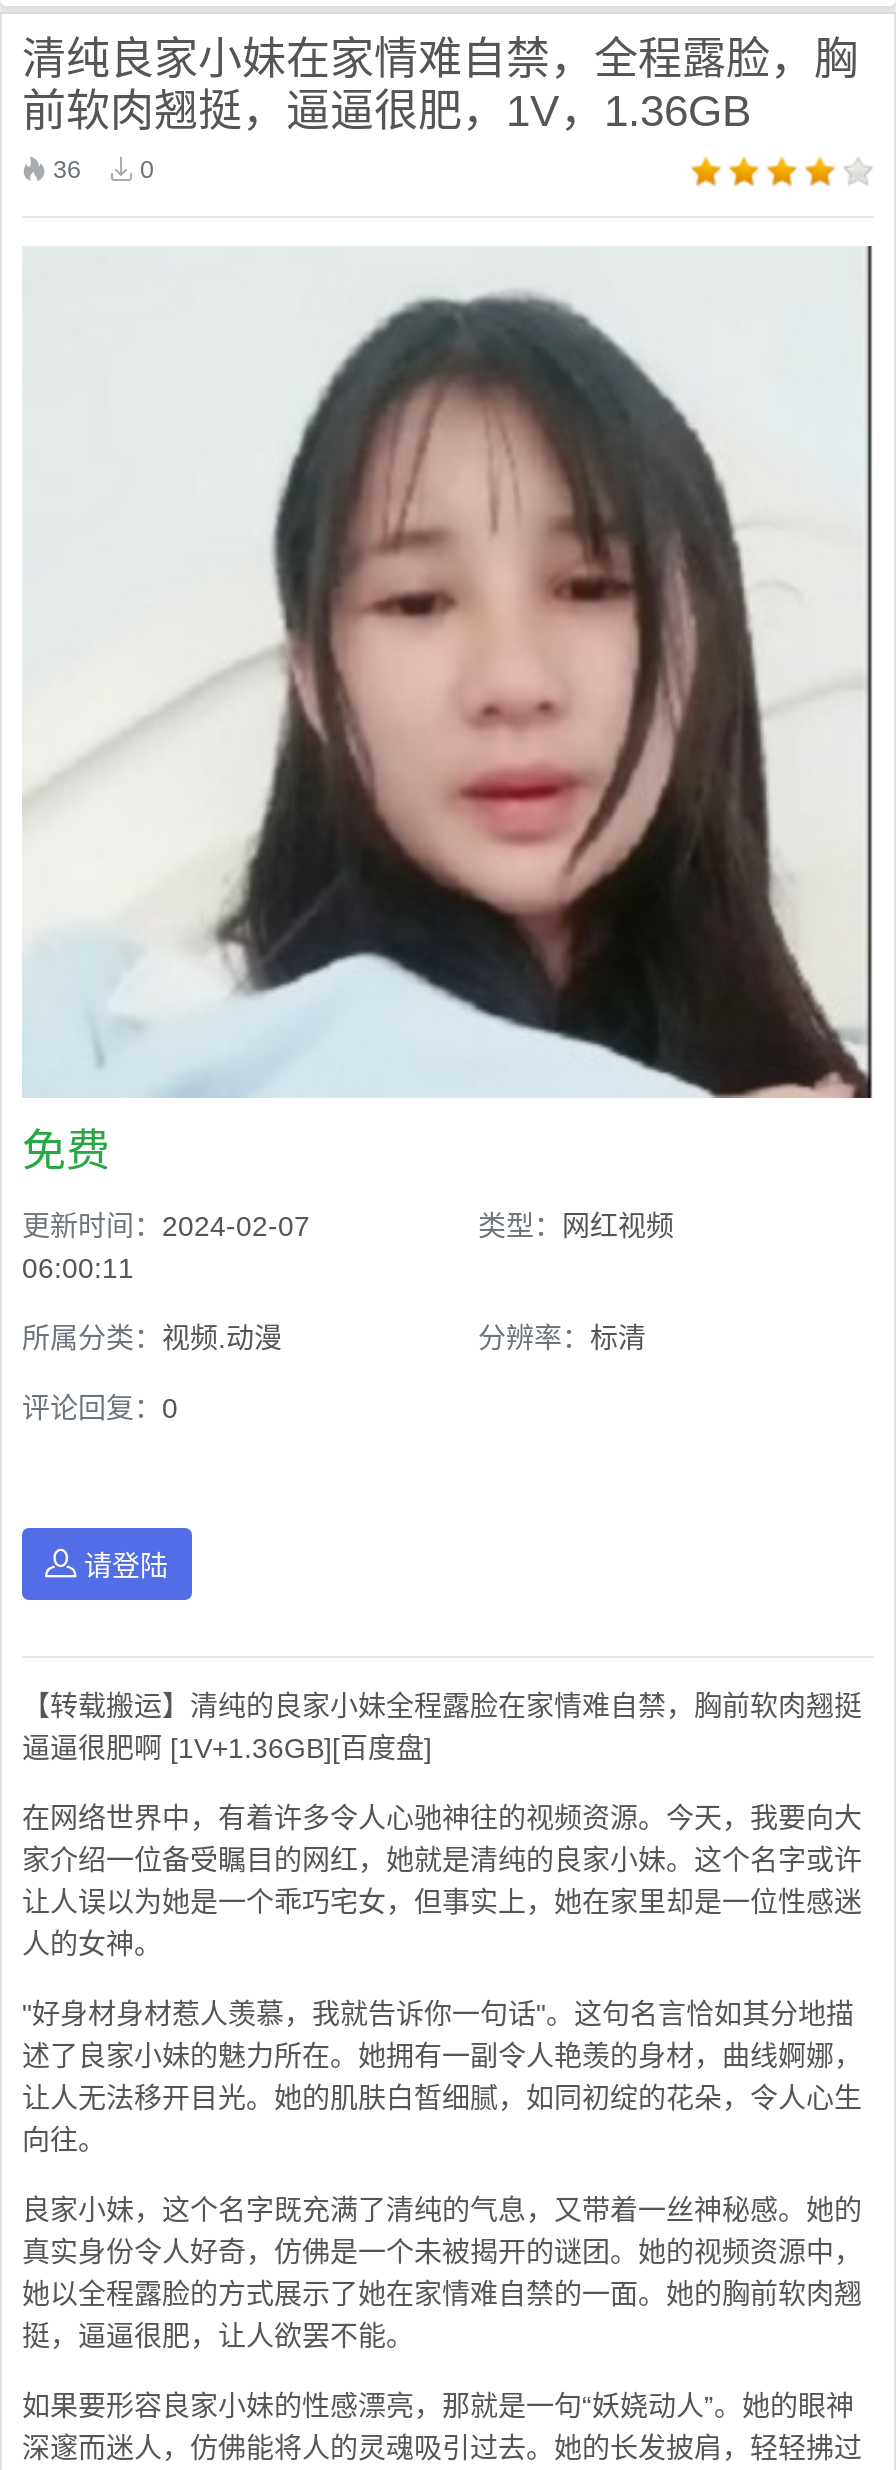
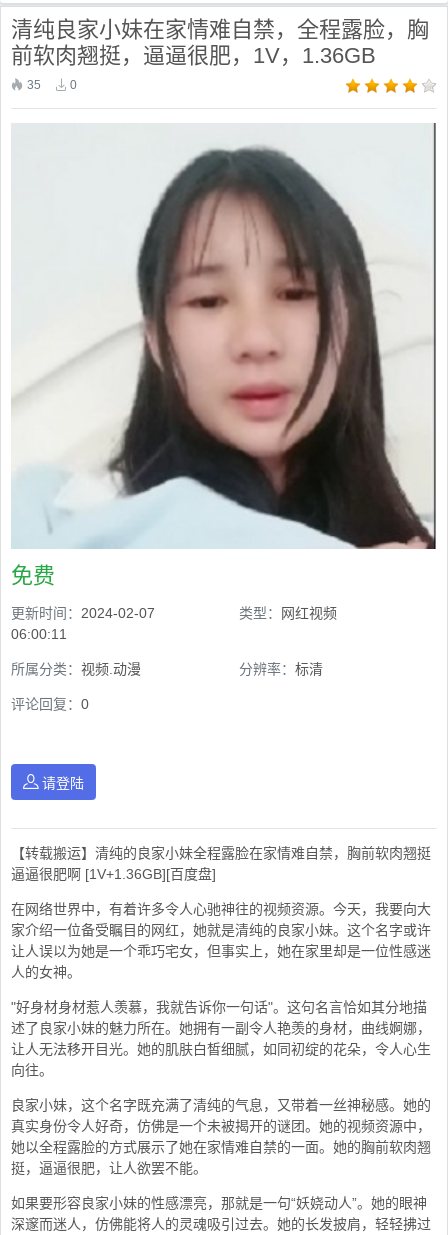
- 36
+ 35
